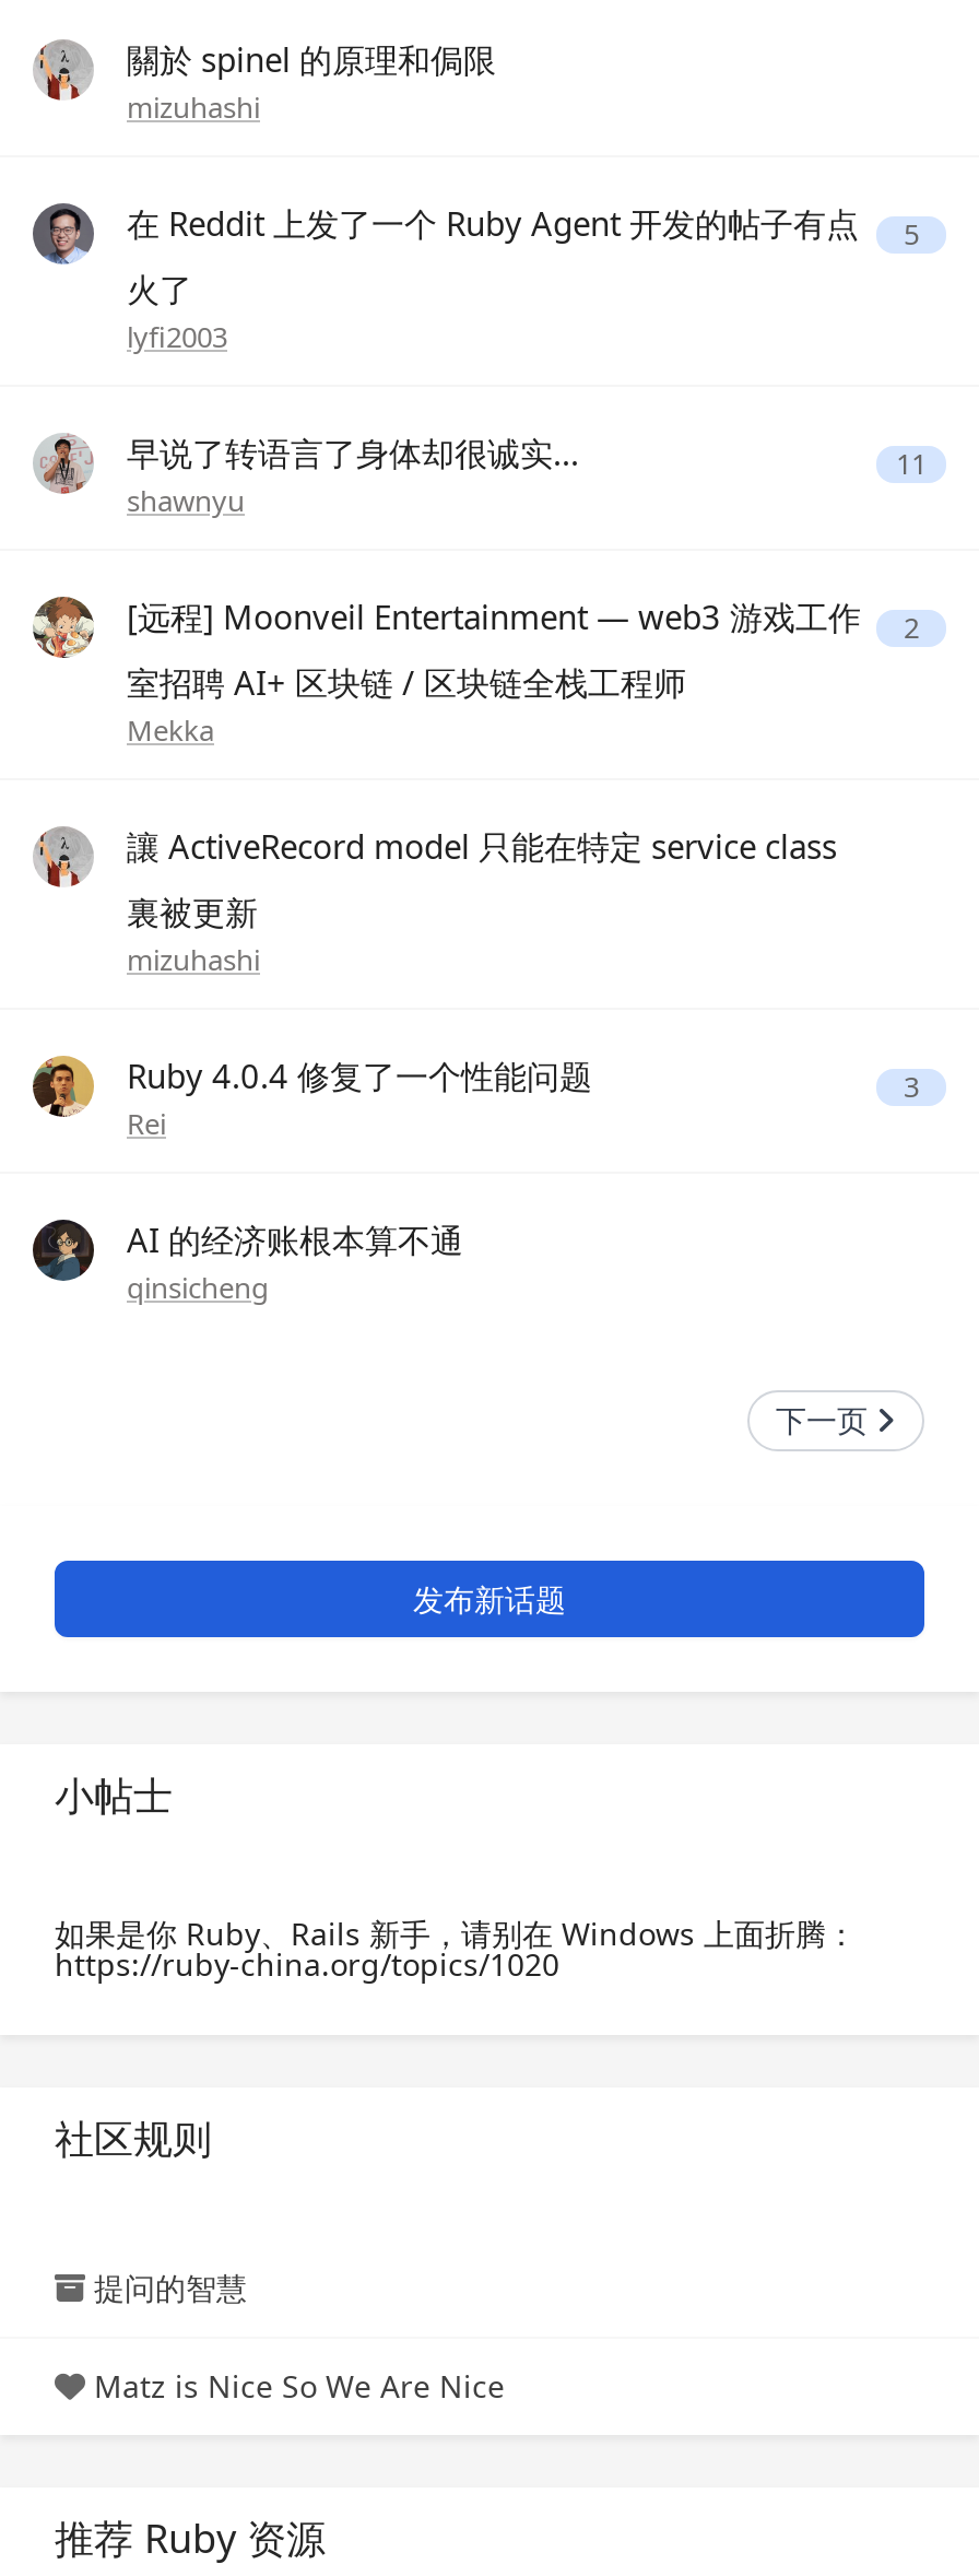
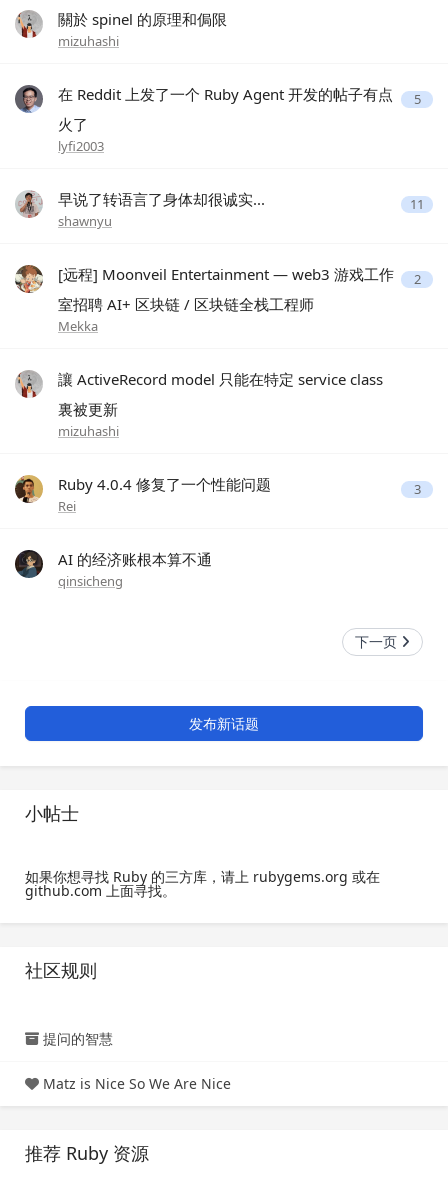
- 如果是你 Ruby、Rails 新手，请别在 Windows 上面折腾：
- https://ruby-china.org/topics/1020
+ 如果你想寻找 Ruby 的三方库，请上 rubygems.org 或在
+ github.com 上面寻找。
